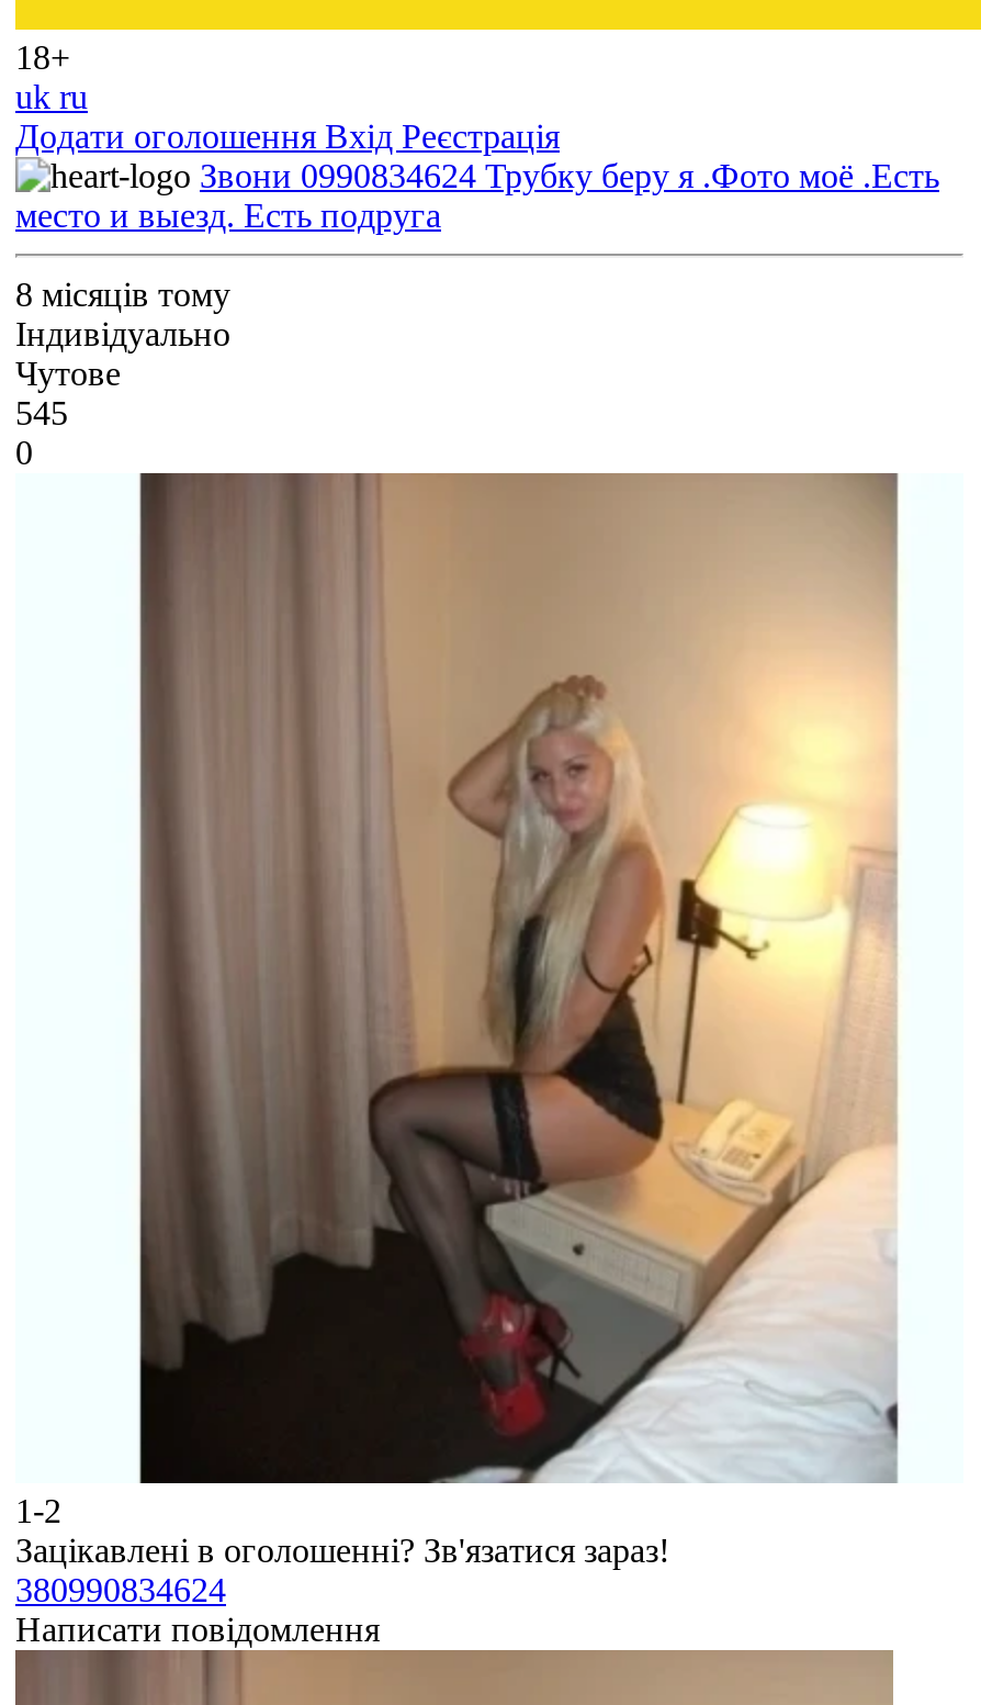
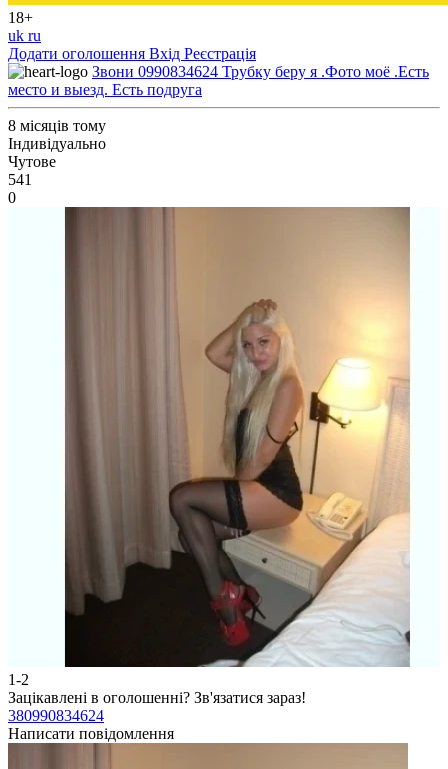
- 545
+ 541
